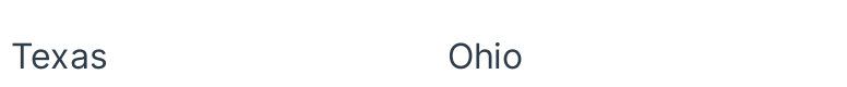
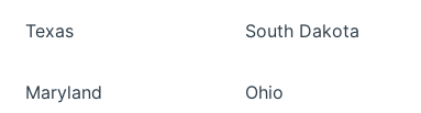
+ South Dakota
+ Maryland
